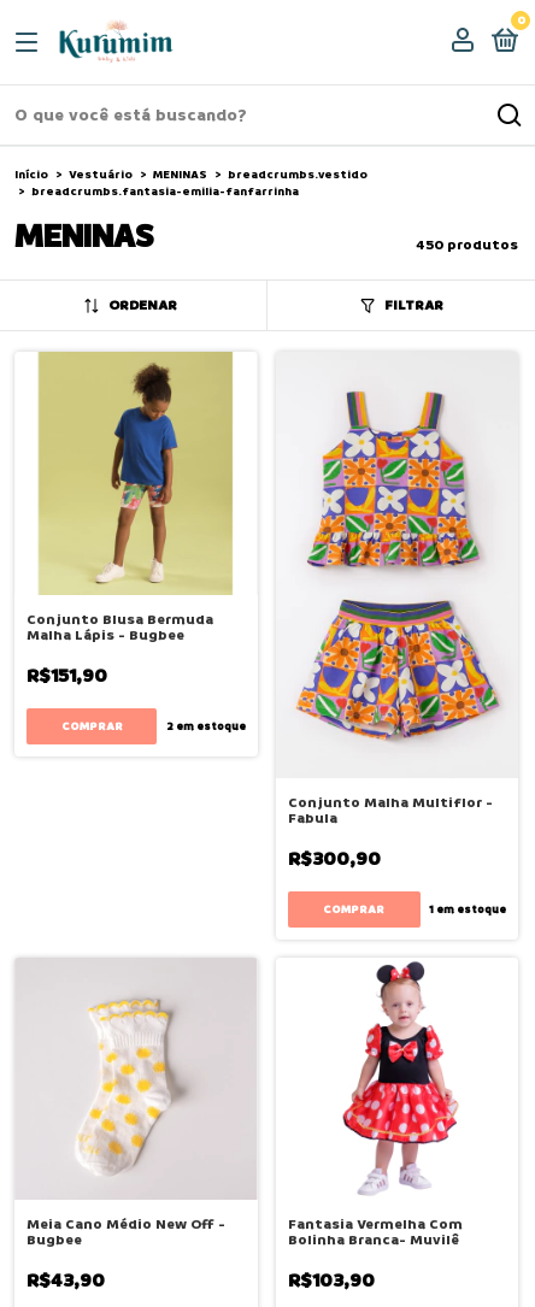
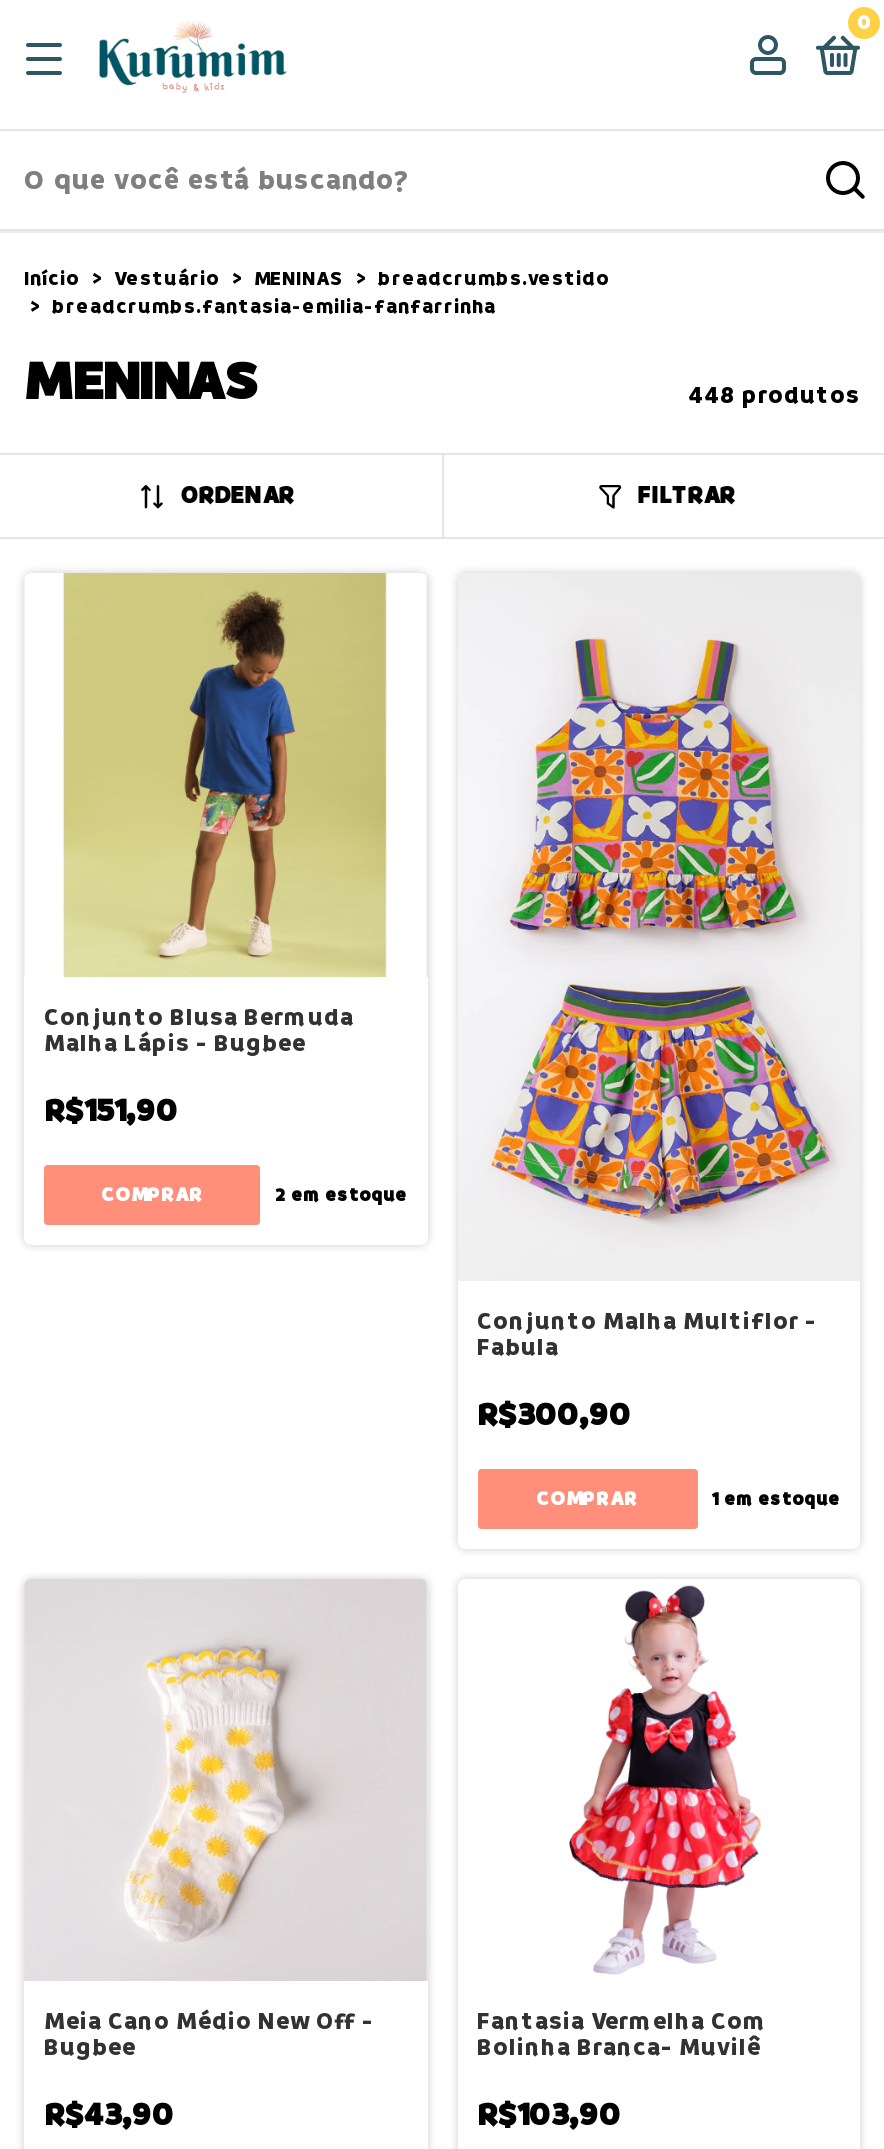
- 450 produtos
+ 448 produtos
